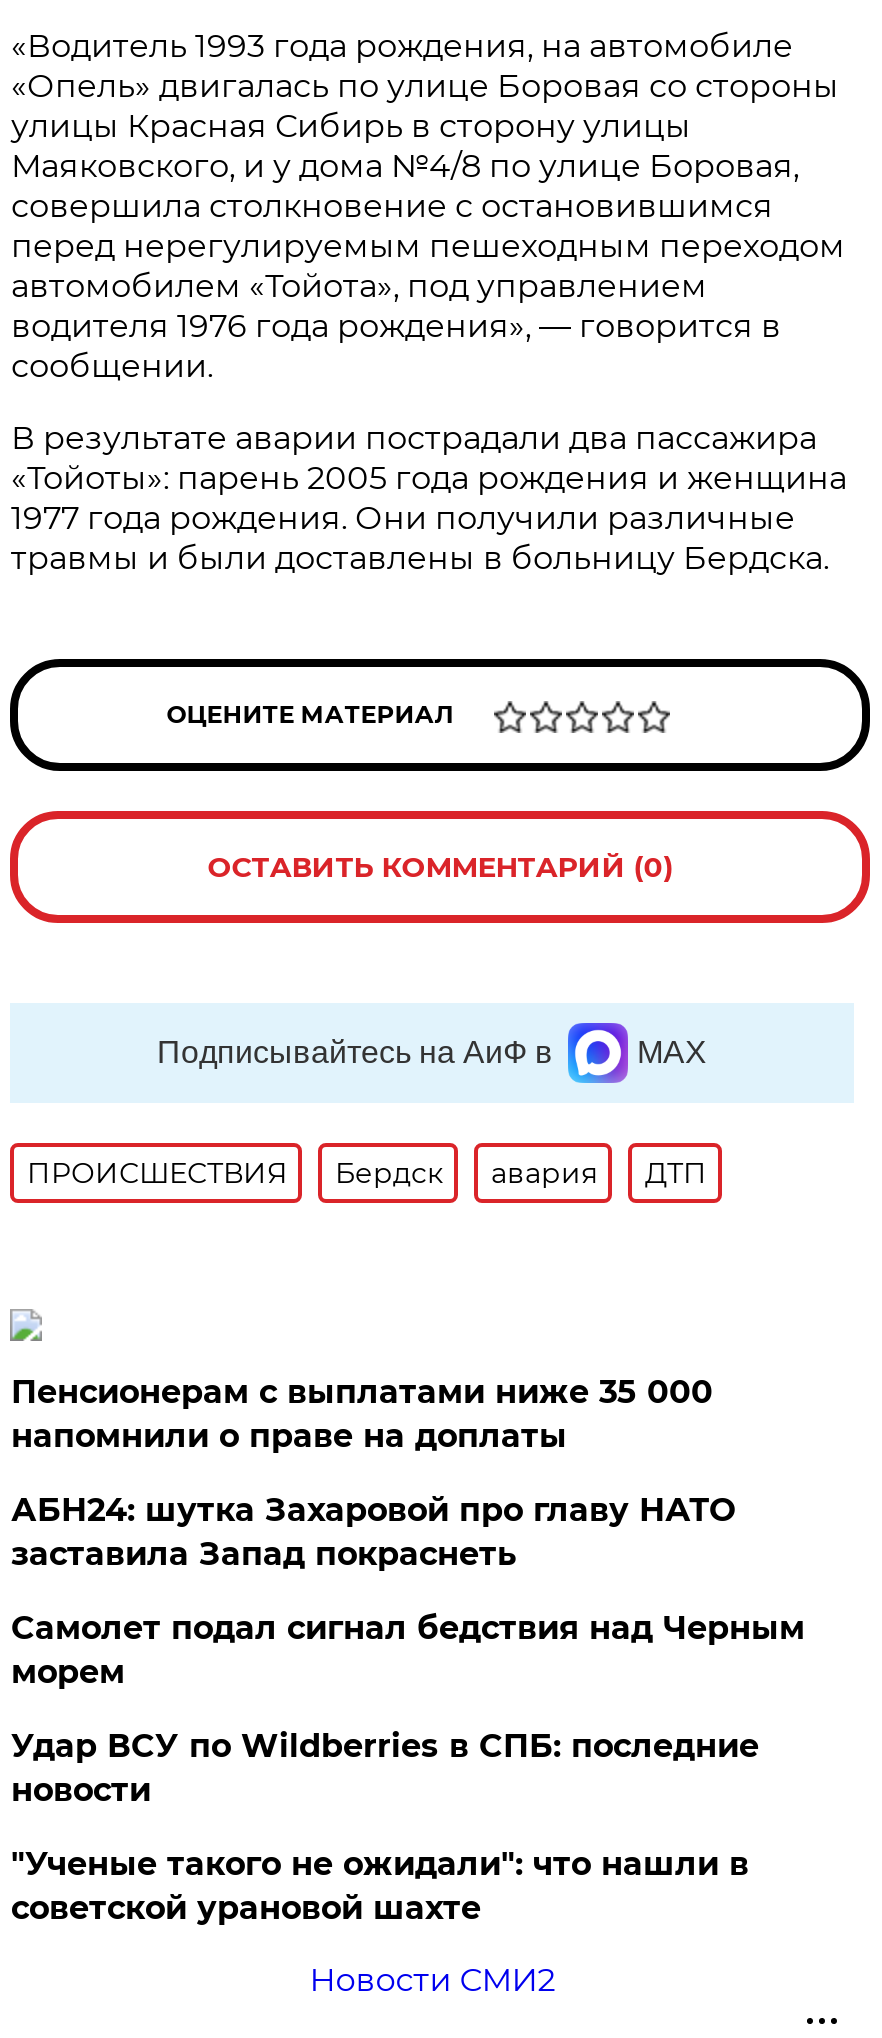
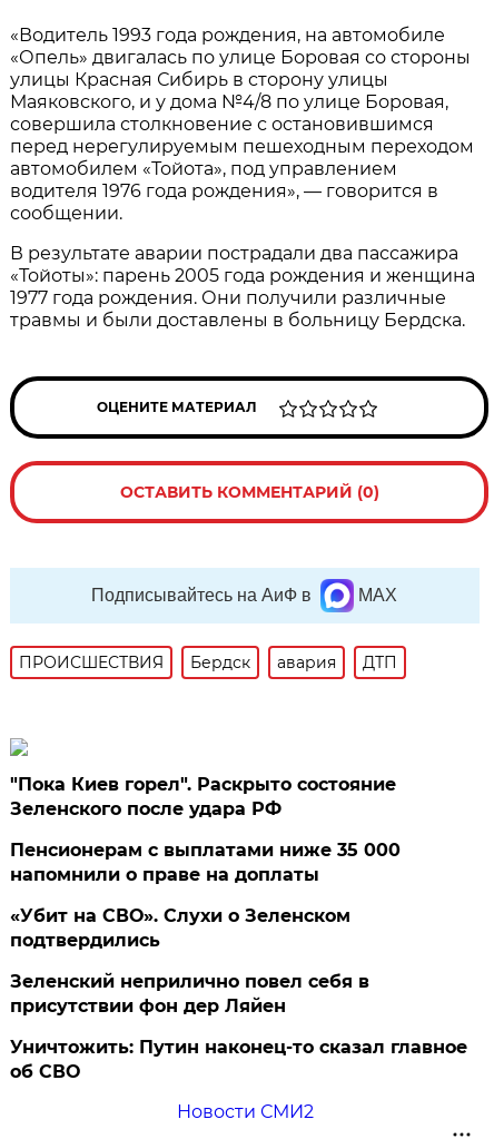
+ "Пока Киев горел". Раскрыто состояние
+ Зеленского после удара РФ

moved down: Пенсионерам с выплатами ниже 35 000 | напомнили о праве на доплаты

- АБН24: шутка Захаровой про главу НАТО
- заставила Запад покраснеть
- Самолет подал сигнал бедствия над Черным
- морем
- Удар ВСУ по Wildberries в СПБ: последние
- новости
- "Ученые такого не ожидали": что нашли в
- советской урановой шахте
+ «Убит на СВО». Слухи о Зеленском
+ подтвердились
+ Зеленский неприлично повел cебя в
+ присутствии фон дер Ляйен
+ Уничтожить: Путин наконец-то сказал главное
+ об СВО
